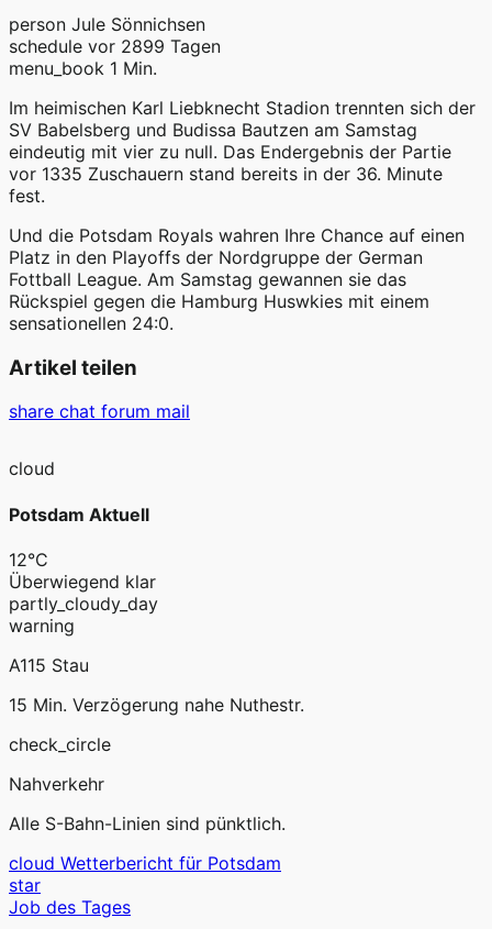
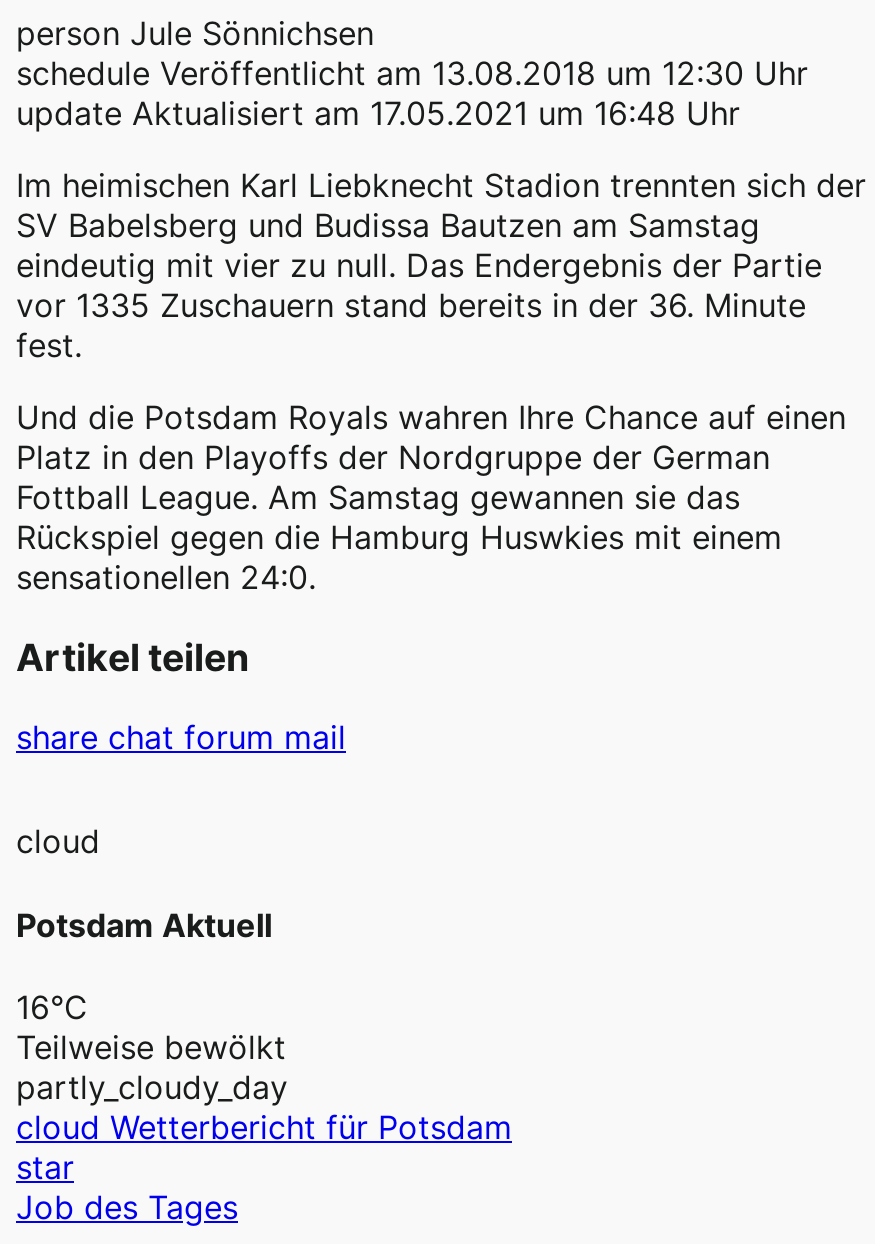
- schedule vor 2899 Tagen
- menu_book 1 Min.
+ schedule Veröffentlicht am 13.08.2018 um 12:30 Uhr
+ update Aktualisiert am 17.05.2021 um 16:48 Uhr

- 12°C
- Überwiegend klar
+ 16°C
+ Teilweise bewölkt

- warning
- A115 Stau
- 15 Min. Verzögerung nahe Nuthestr.
- check_circle
- Nahverkehr
- Alle S-Bahn-Linien sind pünktlich.
